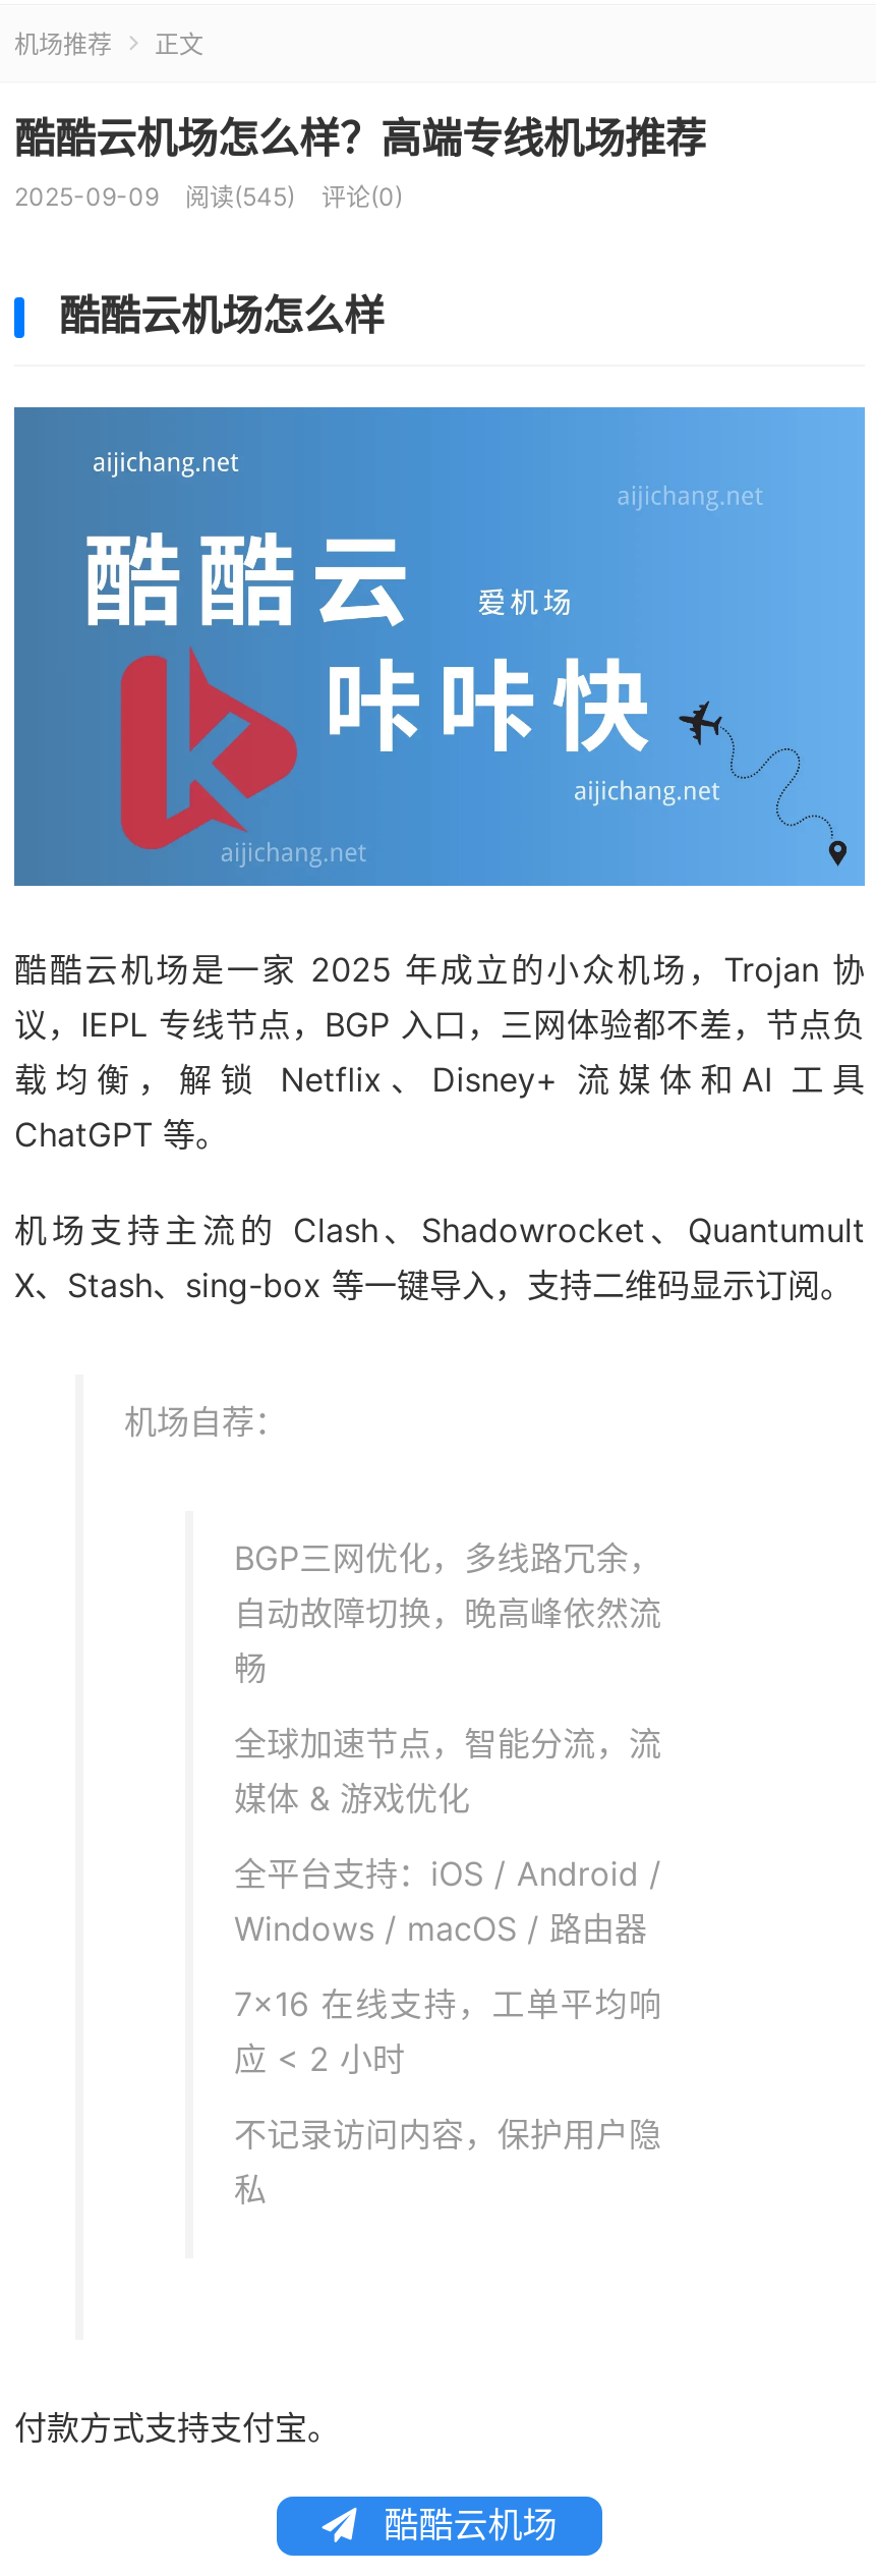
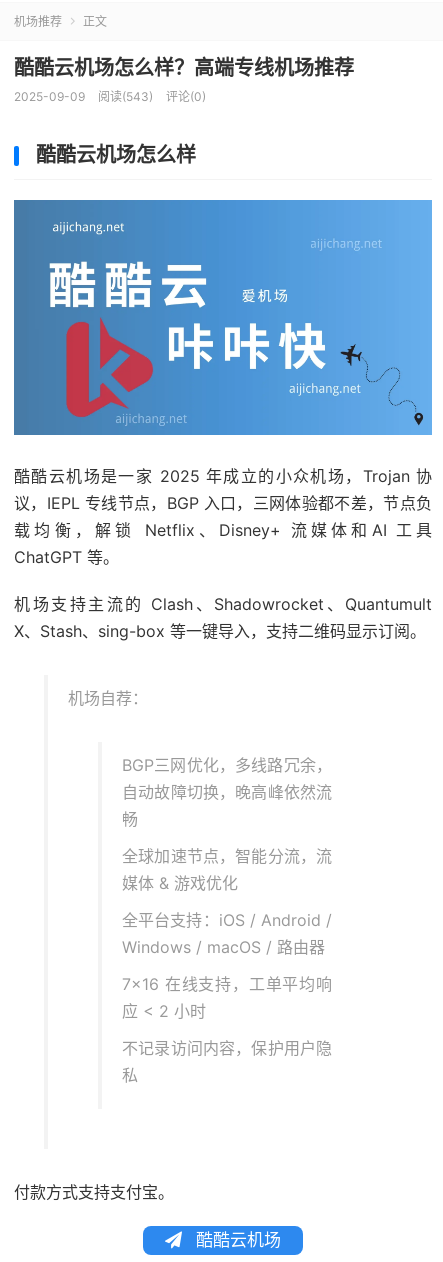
- 2025-09-09 阅读(545) 评论(0)
+ 2025-09-09 阅读(543) 评论(0)
